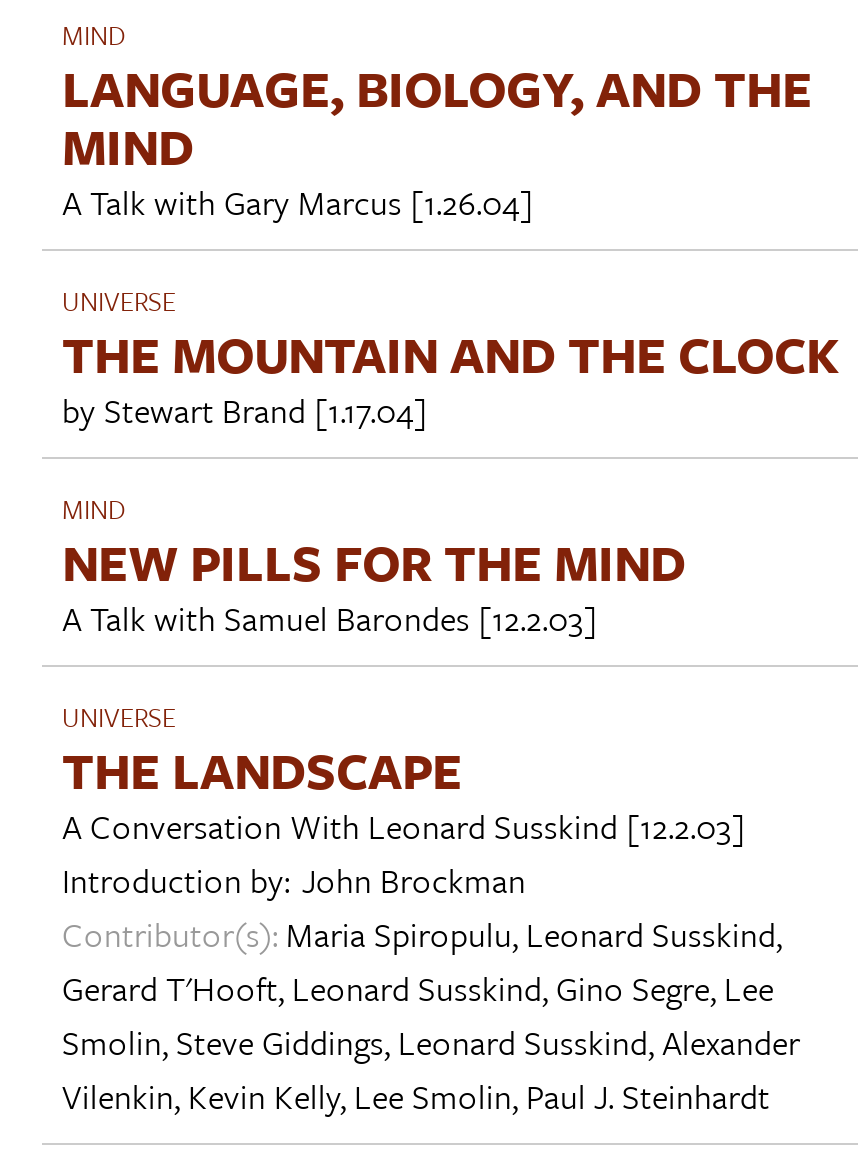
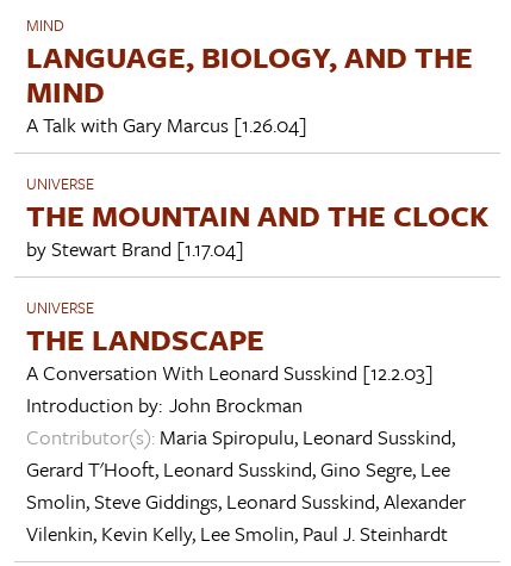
- MIND
- NEW PILLS FOR THE MIND
- A Talk with Samuel Barondes [12.2.03]
